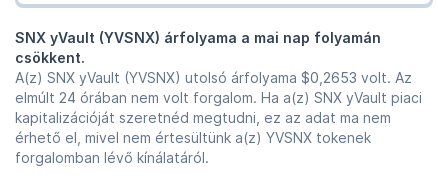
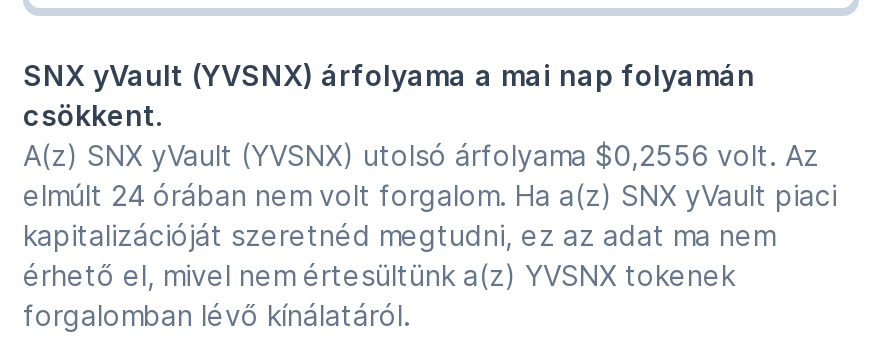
- A(z) SNX yVault (YVSNX) utolsó árfolyama $0,2653 volt. Az
+ A(z) SNX yVault (YVSNX) utolsó árfolyama $0,2556 volt. Az
